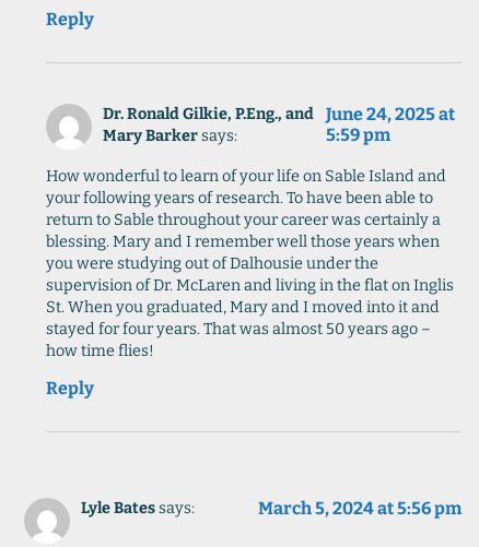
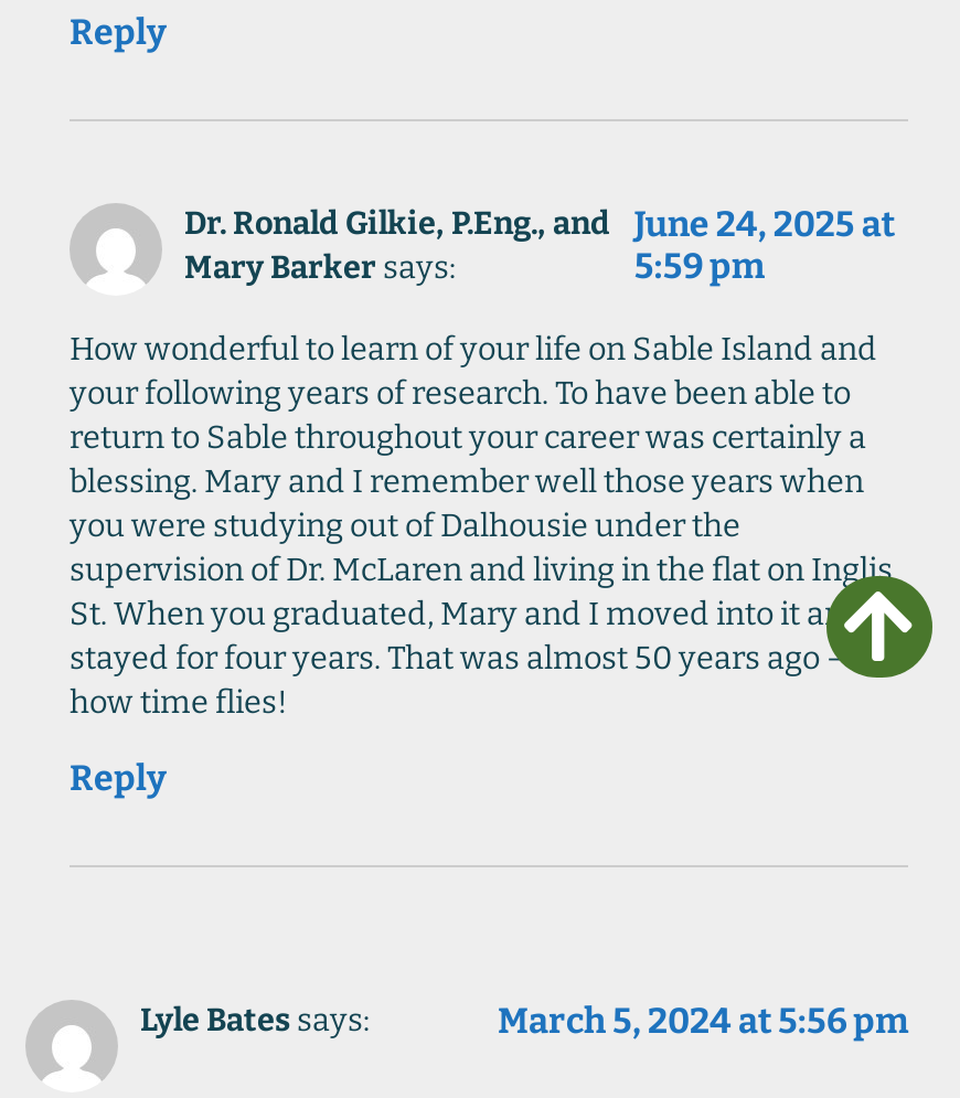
+ [image]
